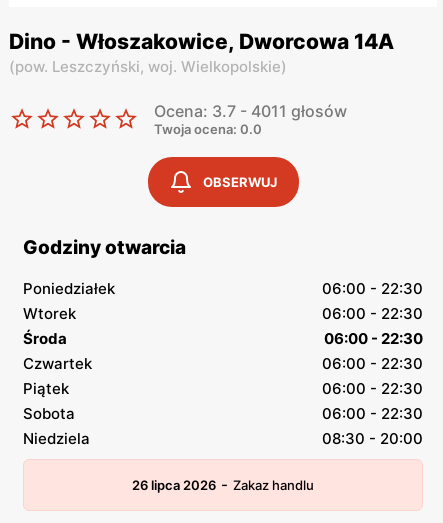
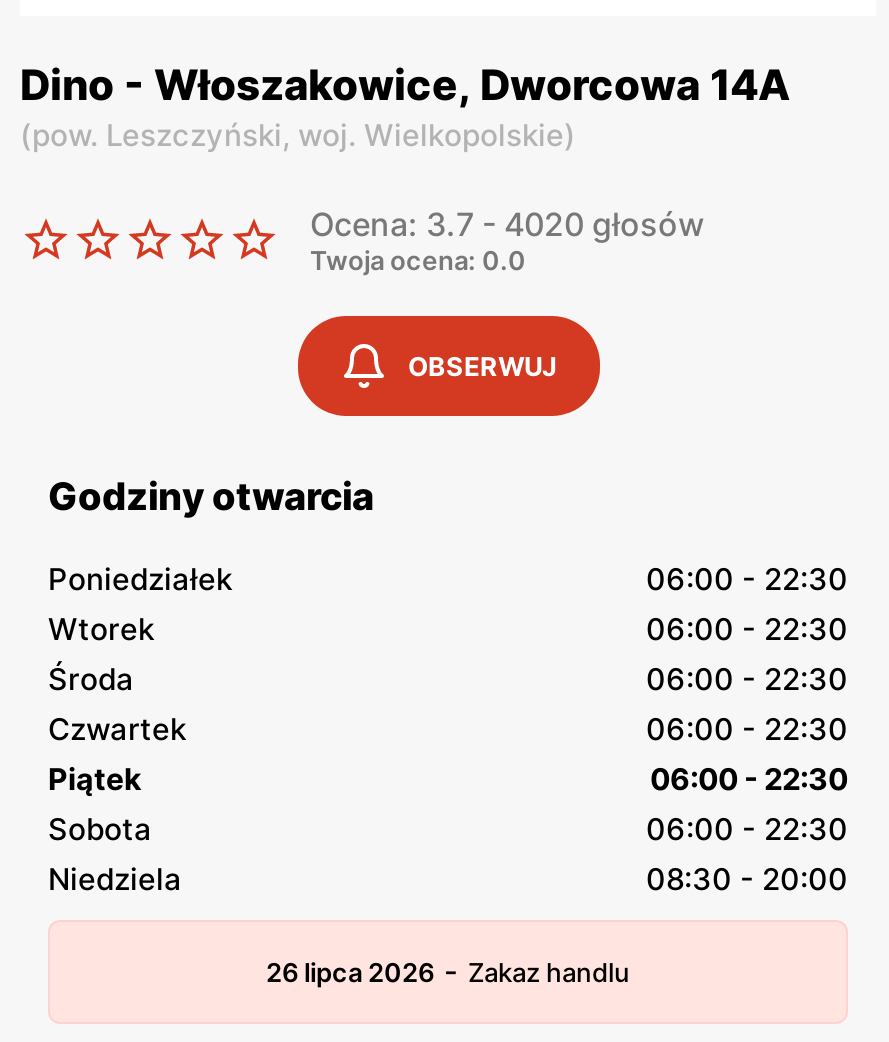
- Ocena: 3.7 - 4011 głosów
+ Ocena: 3.7 - 4020 głosów
